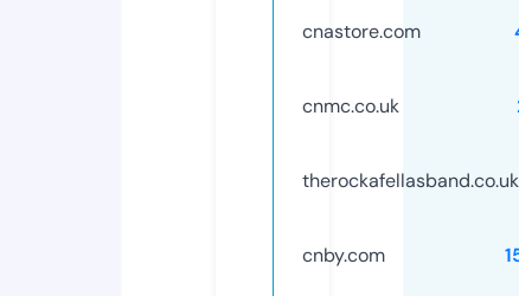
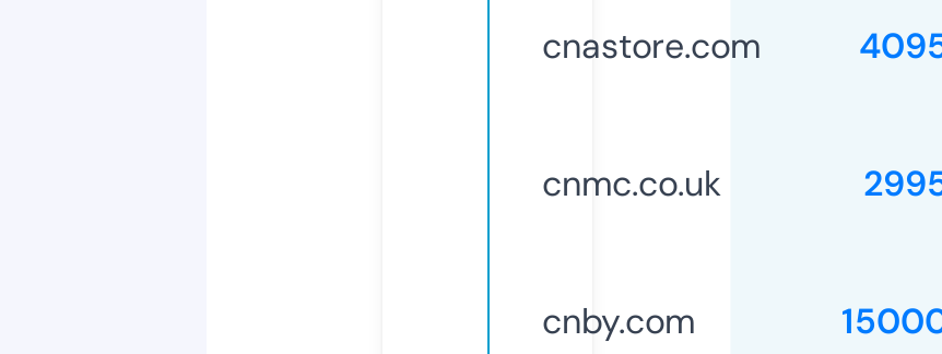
- therockafellasband.co.uk
